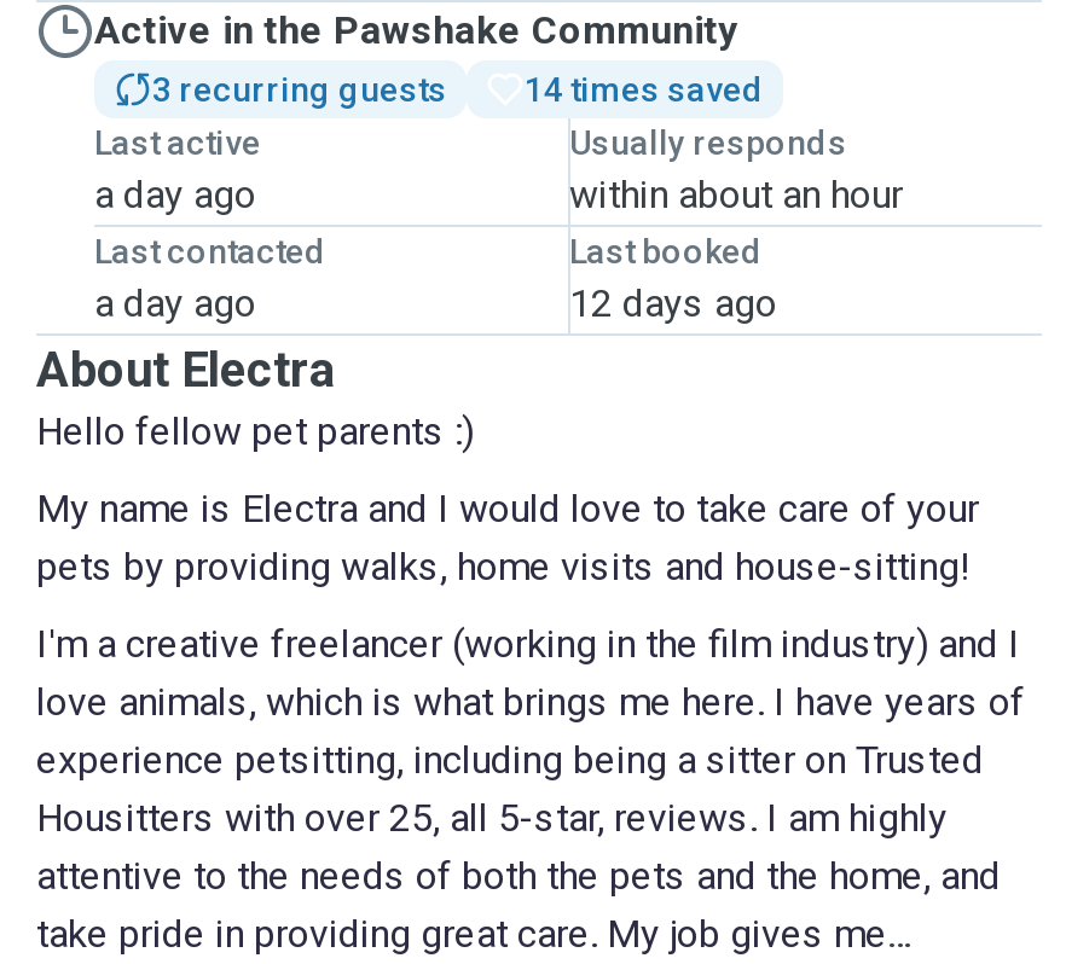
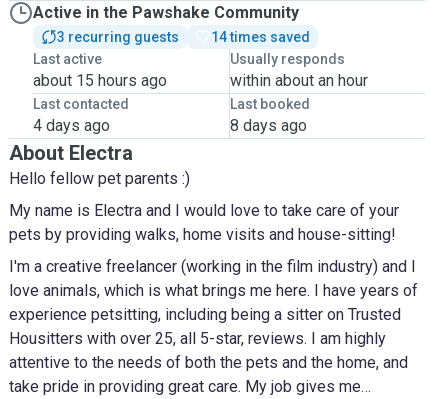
- a day ago
+ about 15 hours ago

- a day ago
+ 4 days ago

- 12 days ago
+ 8 days ago
